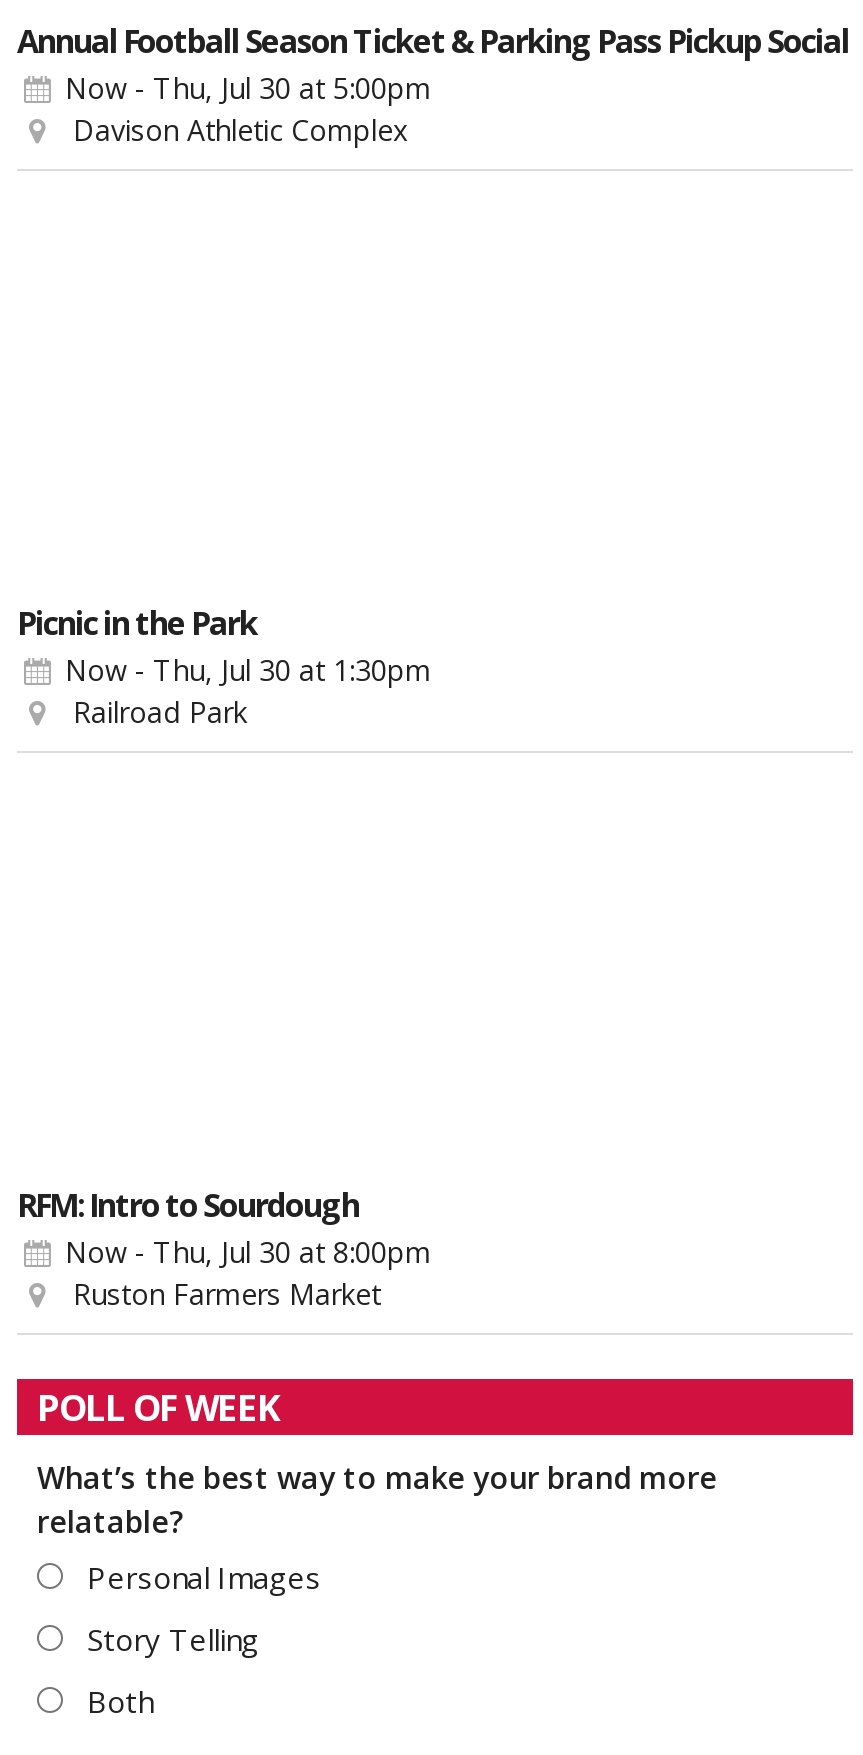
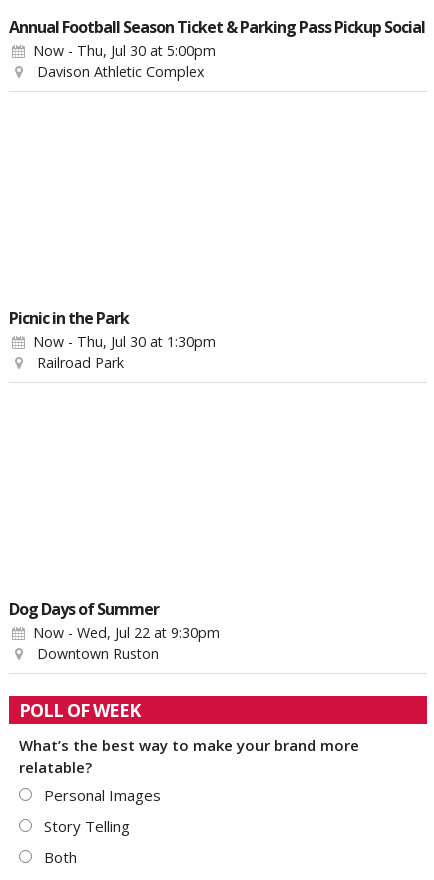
- RFM: Intro to Sourdough
- Now - Thu, Jul 30 at 8:00pm
- Ruston Farmers Market
+ Dog Days of Summer
+ Now - Wed, Jul 22 at 9:30pm
+ Downtown Ruston
